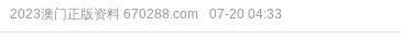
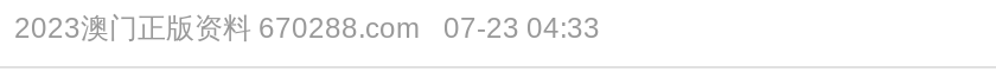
- 2023澳门正版资料 670288.com 07-20 04:33
+ 2023澳门正版资料 670288.com 07-23 04:33
